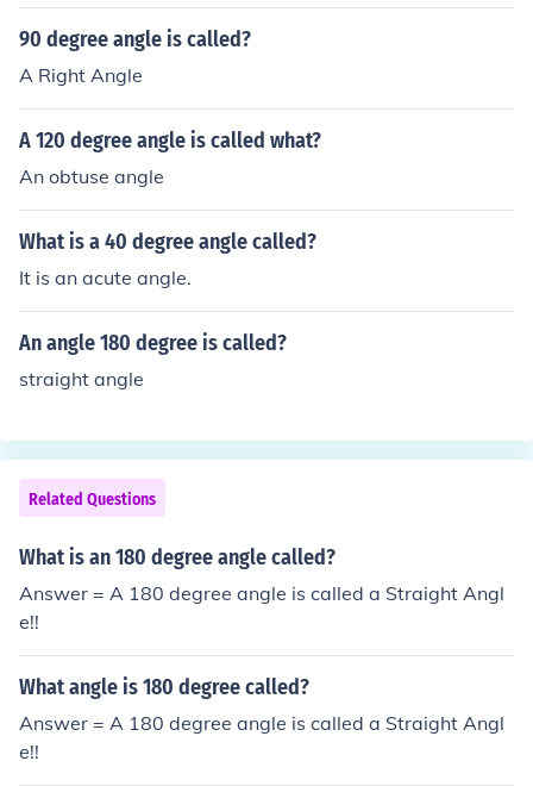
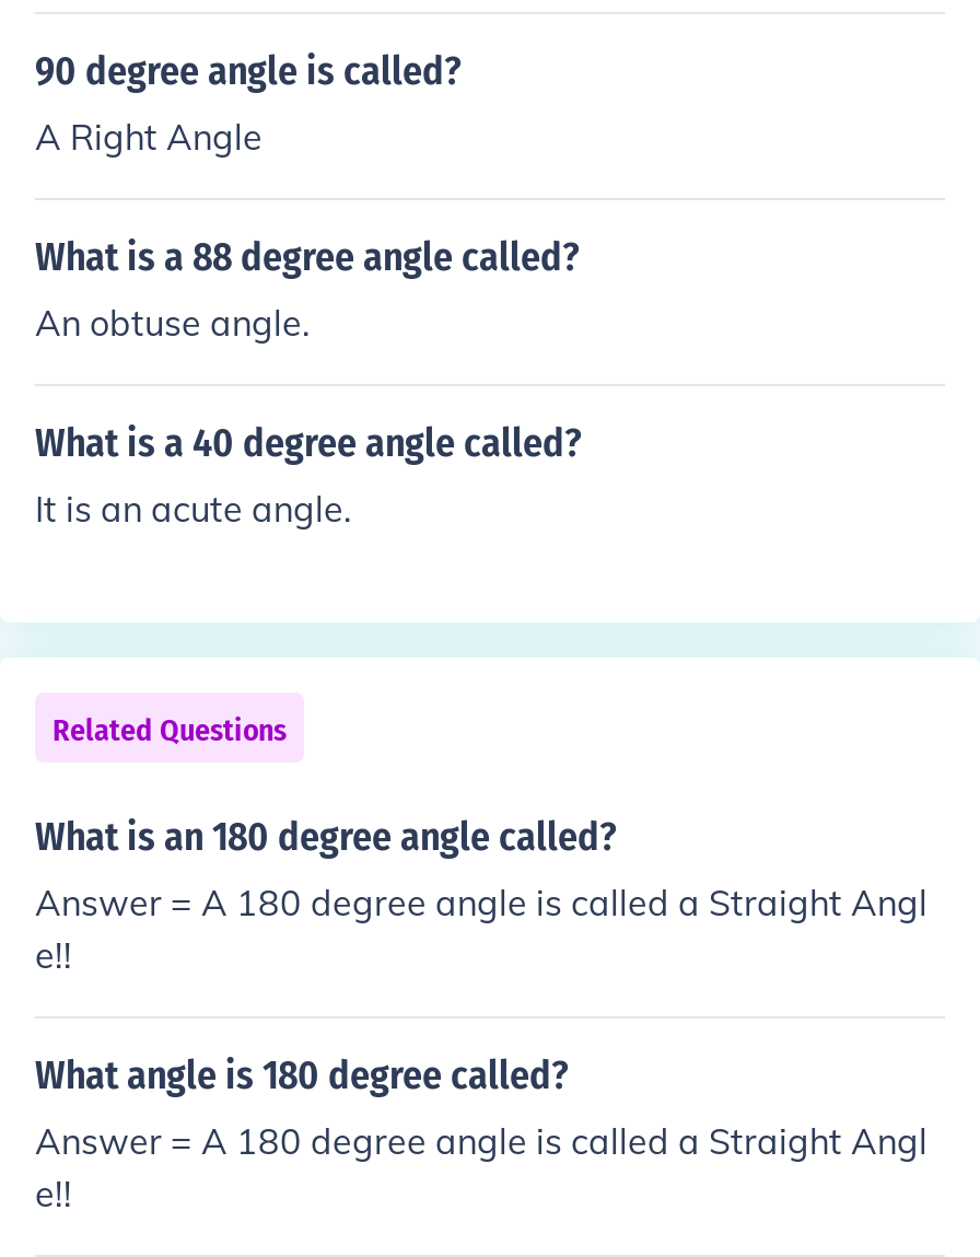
- A 120 degree angle is called what?
- An obtuse angle
+ What is a 88 degree angle called?
+ An obtuse angle.

- An angle 180 degree is called?
- straight angle
